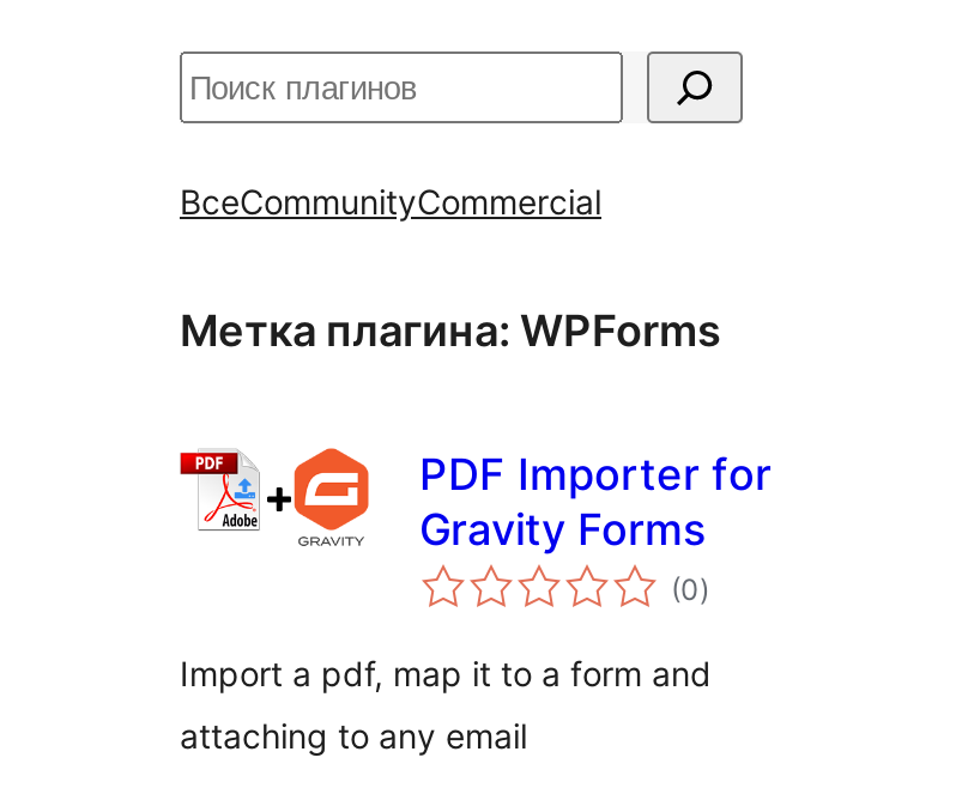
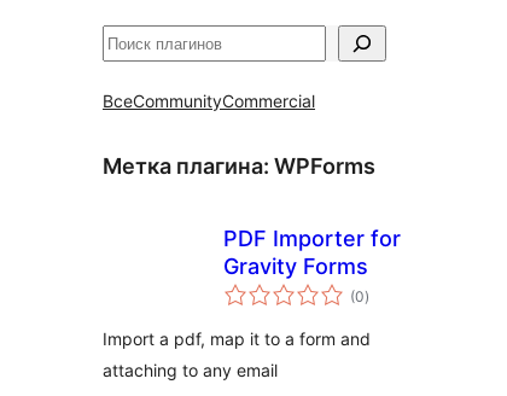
- [image]
